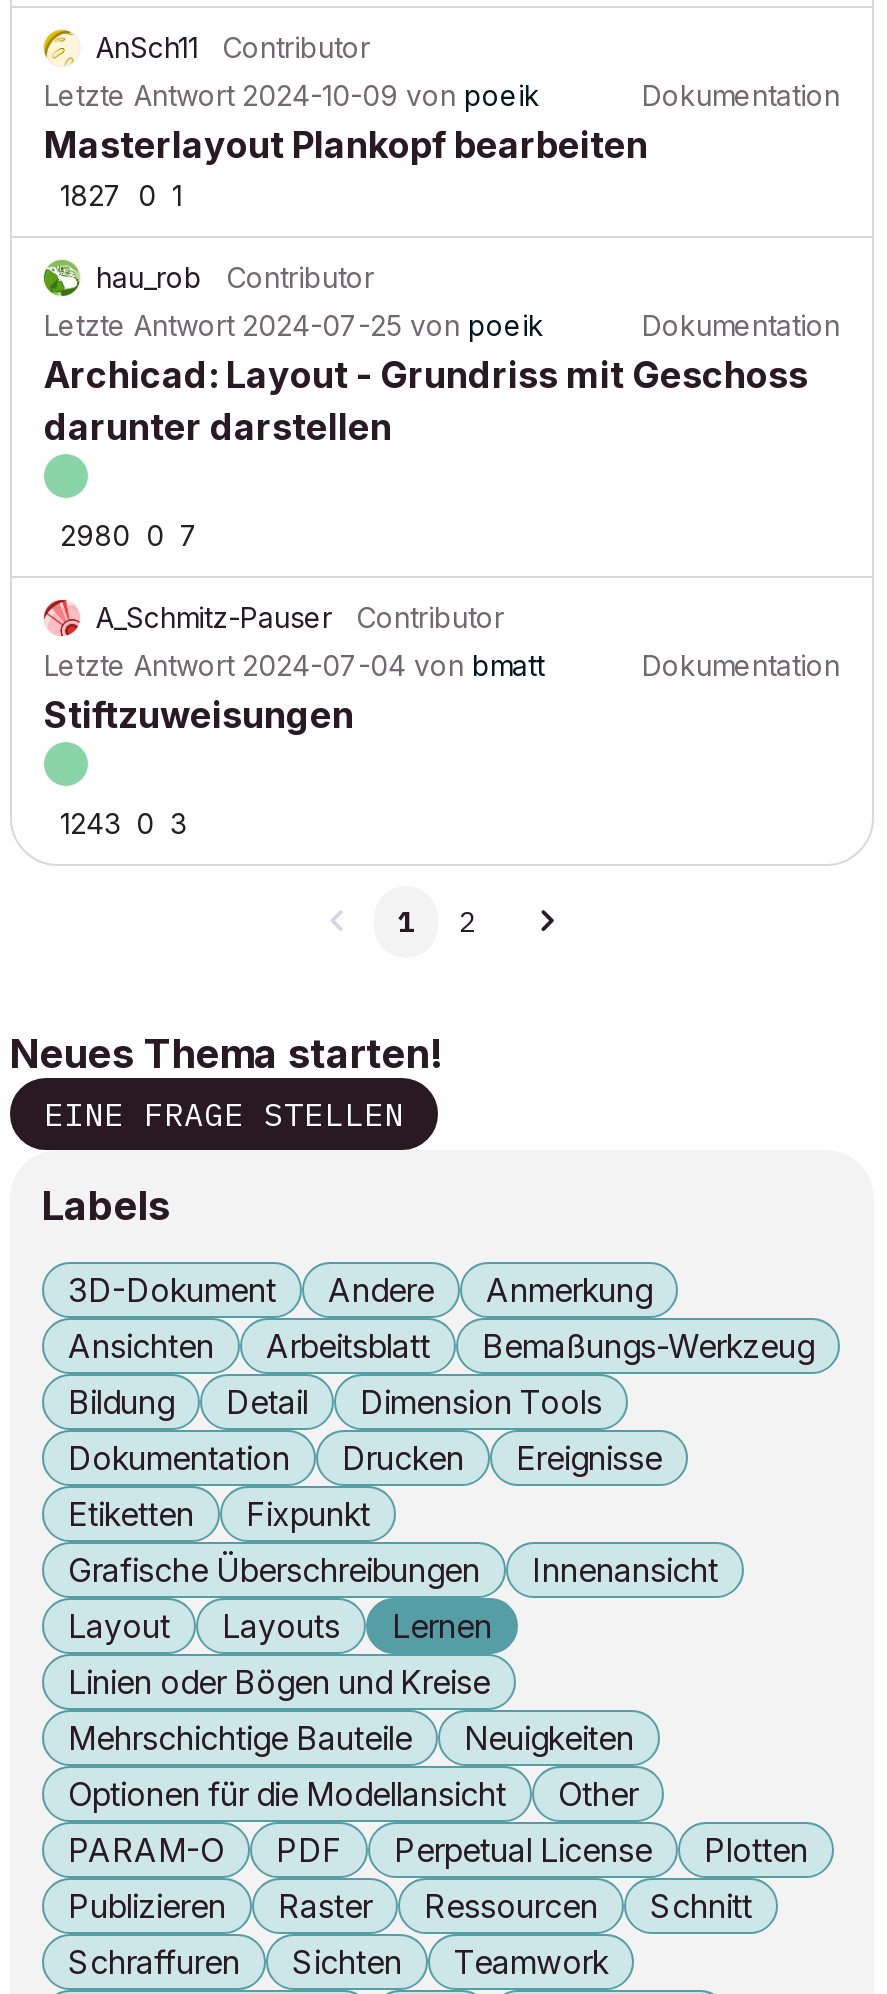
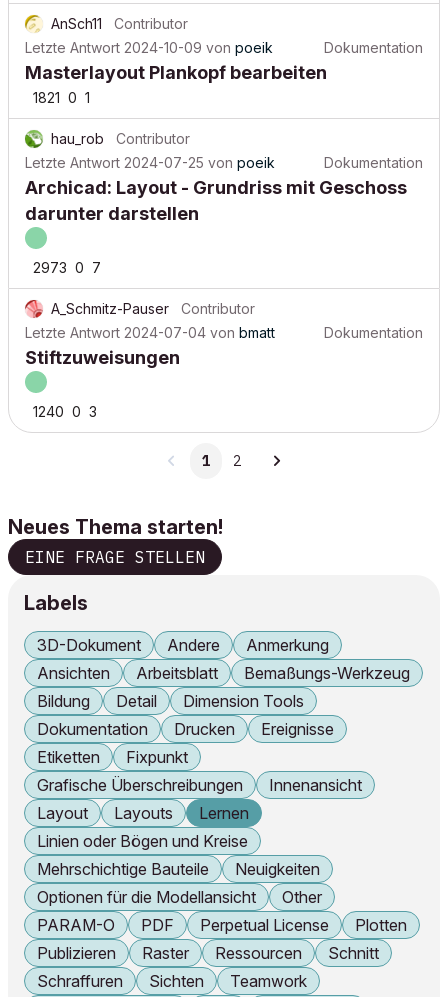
- 1827 0 1
+ 1821 0 1

- 2980 0 7
+ 2973 0 7

- 1243 0 3
+ 1240 0 3
